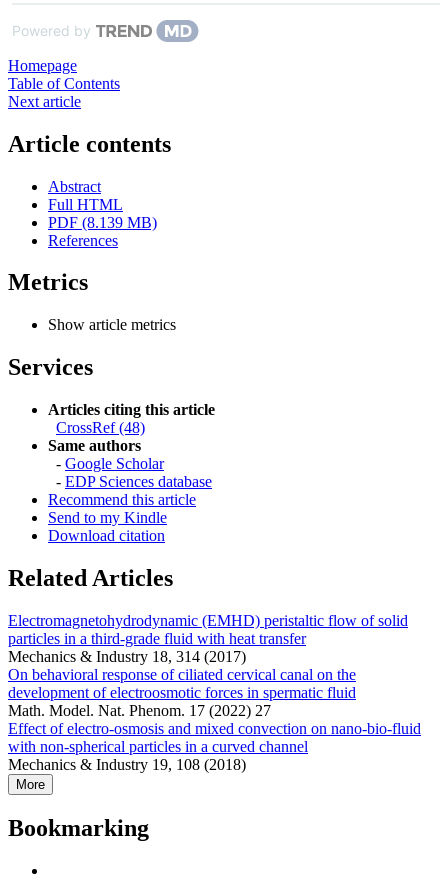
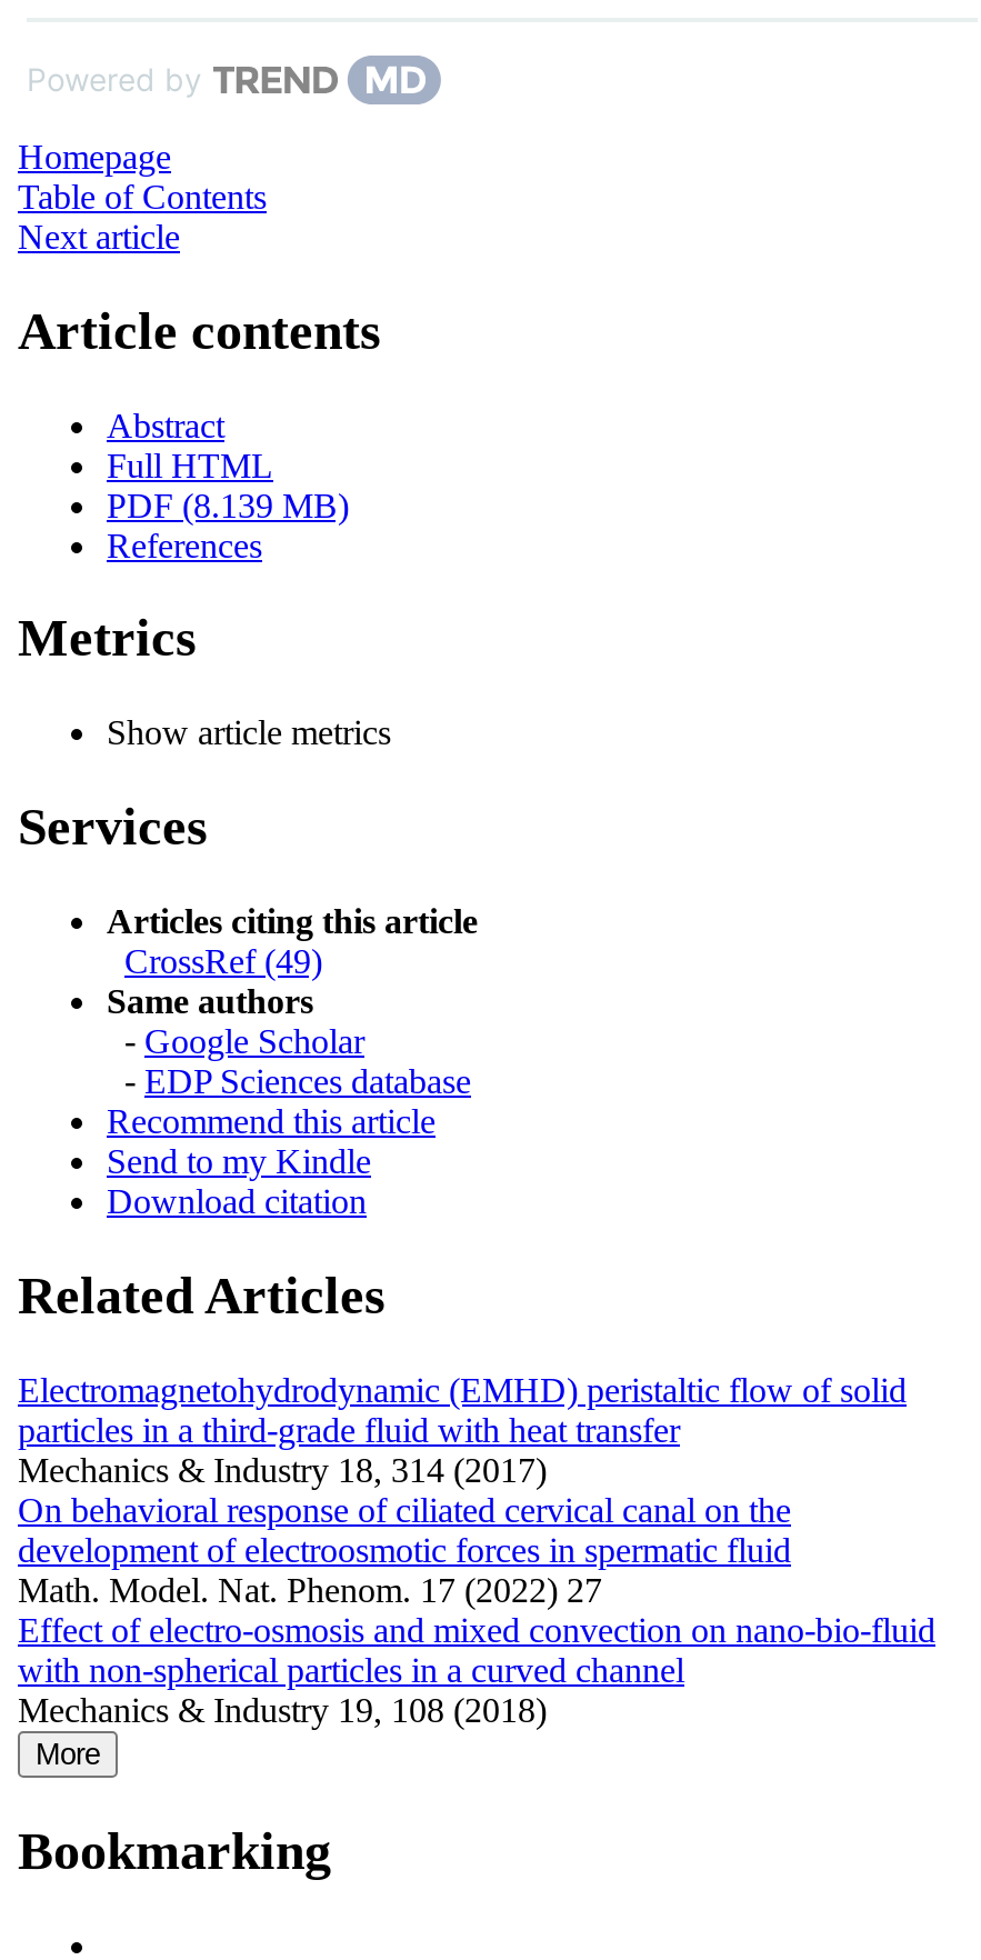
- CrossRef (48)
+ CrossRef (49)
